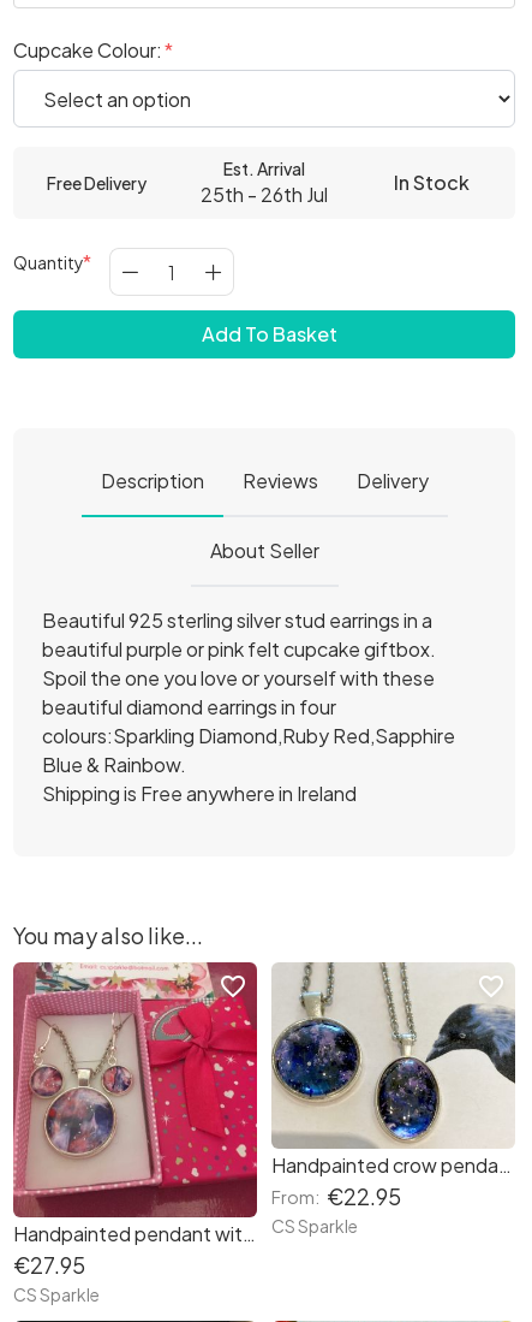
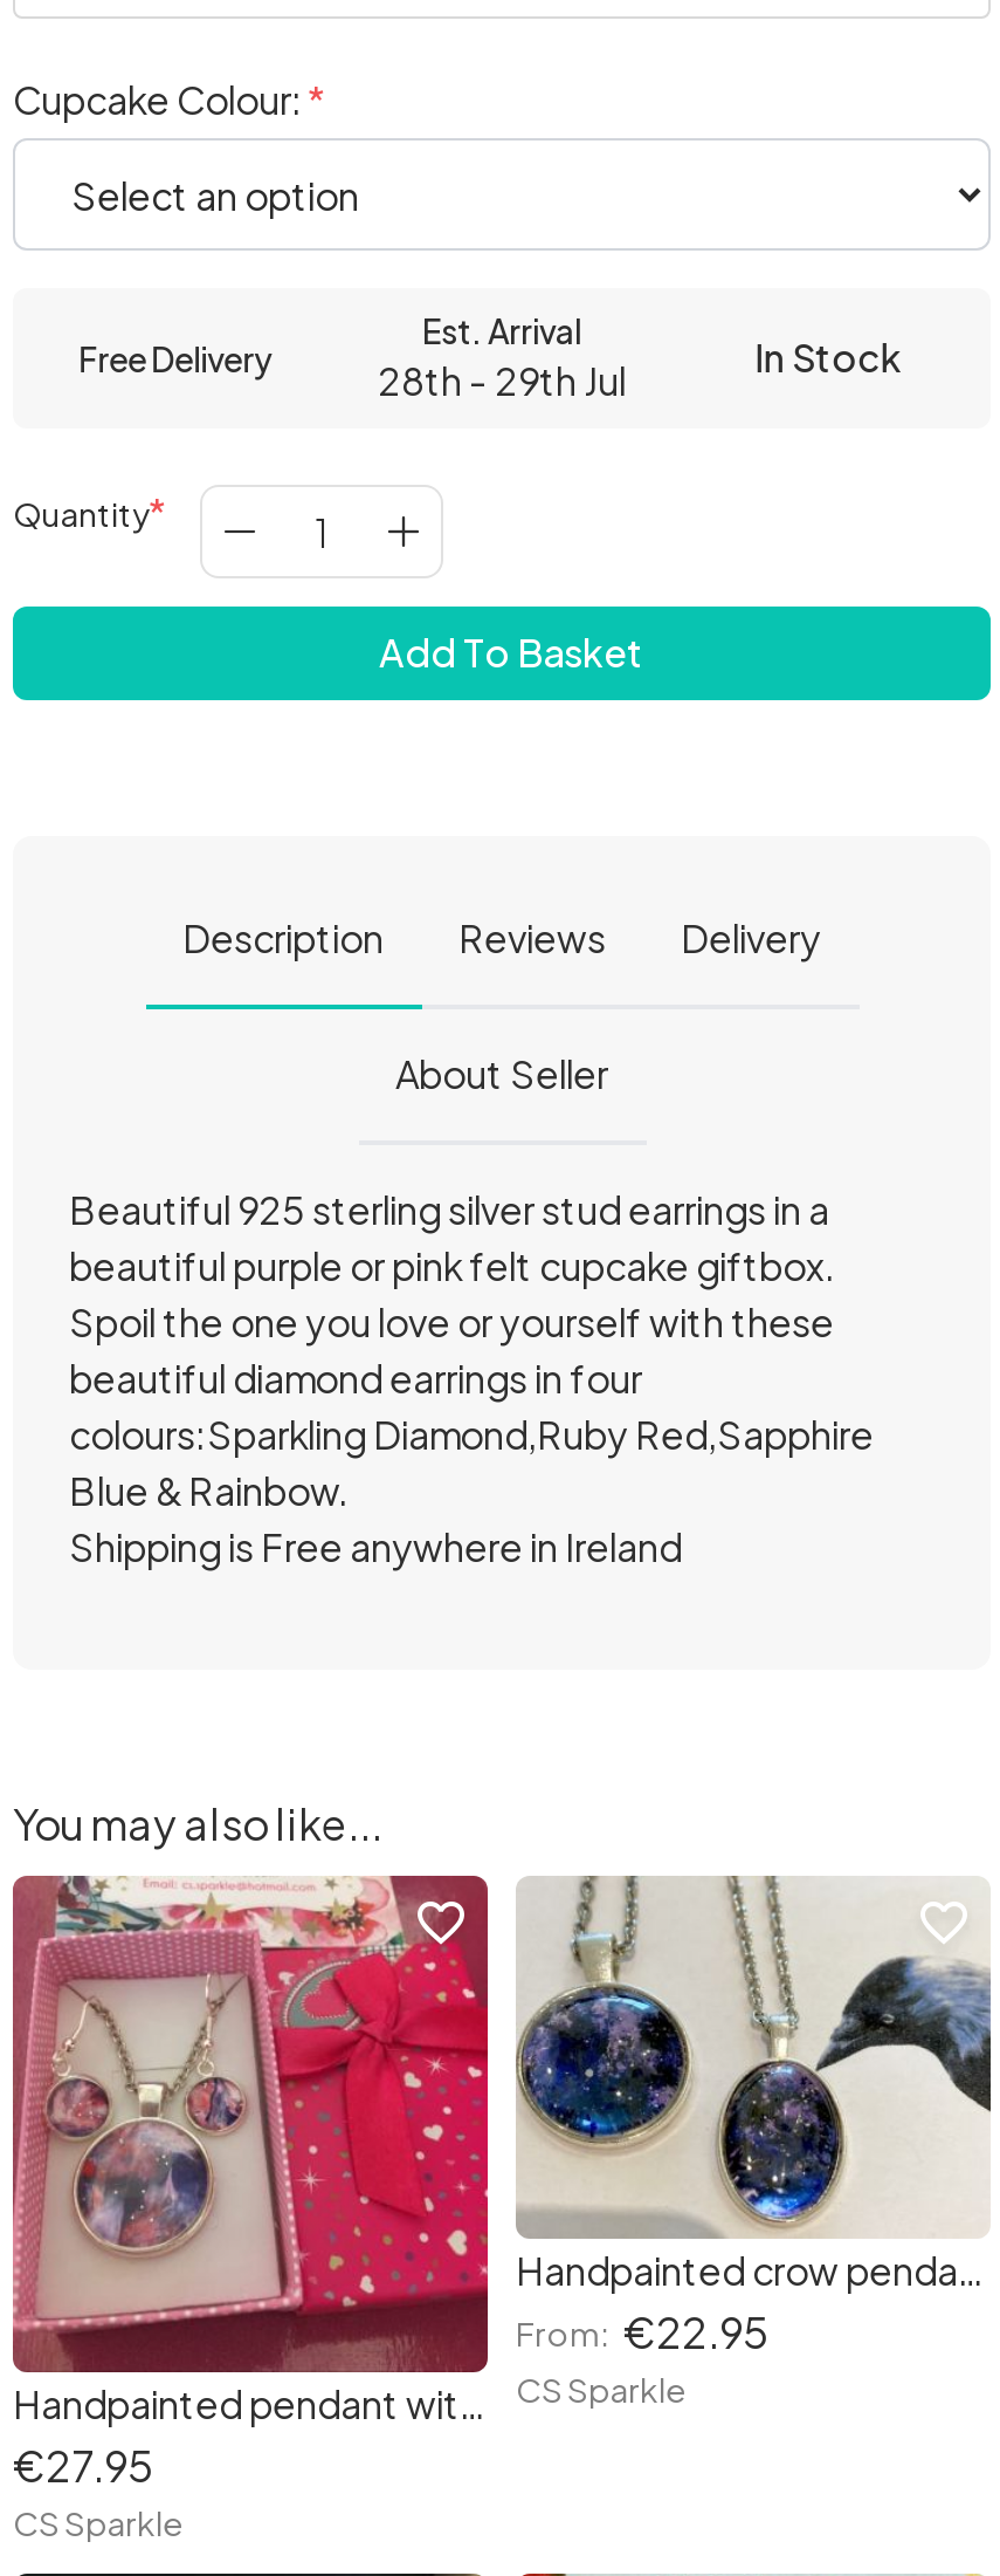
- 25th - 26th Jul
+ 28th - 29th Jul
